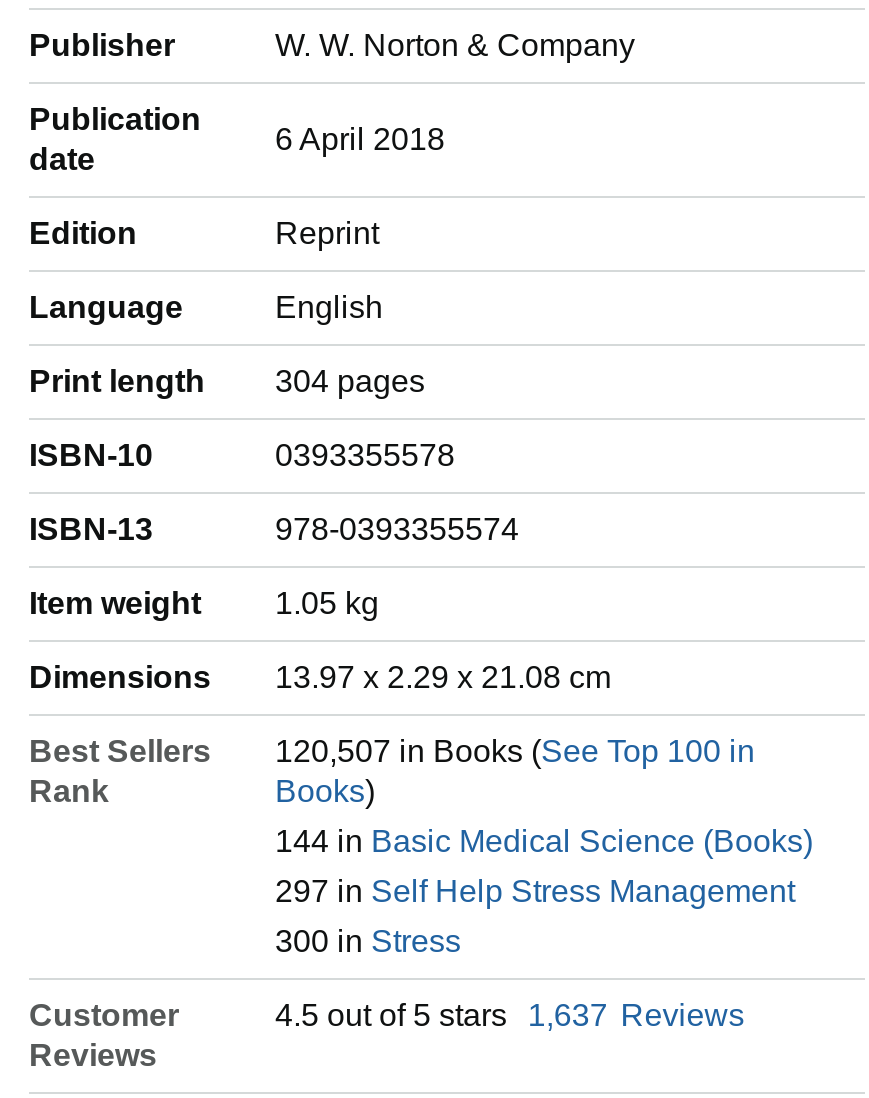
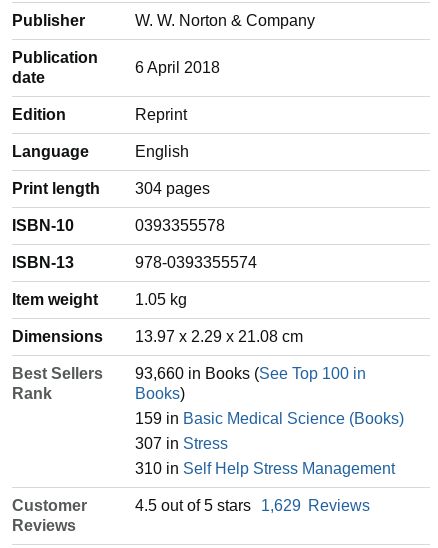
- 120,507 in Books (See Top 100 in
+ 93,660 in Books (See Top 100 in

- 144 in Basic Medical Science (Books)
+ 159 in Basic Medical Science (Books)

- 297 in Self Help Stress Management
+ 307 in Stress

- 300 in Stress
+ 310 in Self Help Stress Management

- 4.5 out of 5 stars 1,637 Reviews
+ 4.5 out of 5 stars 1,629 Reviews
